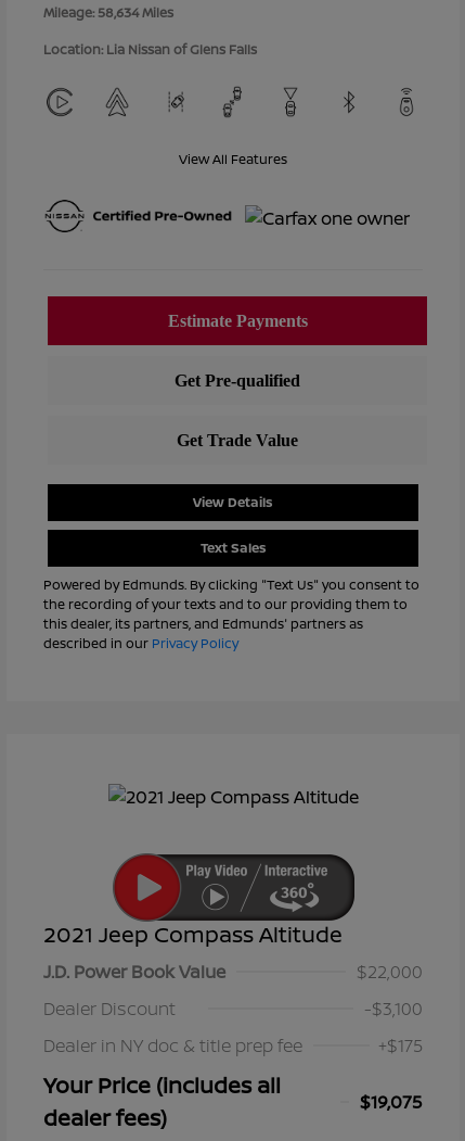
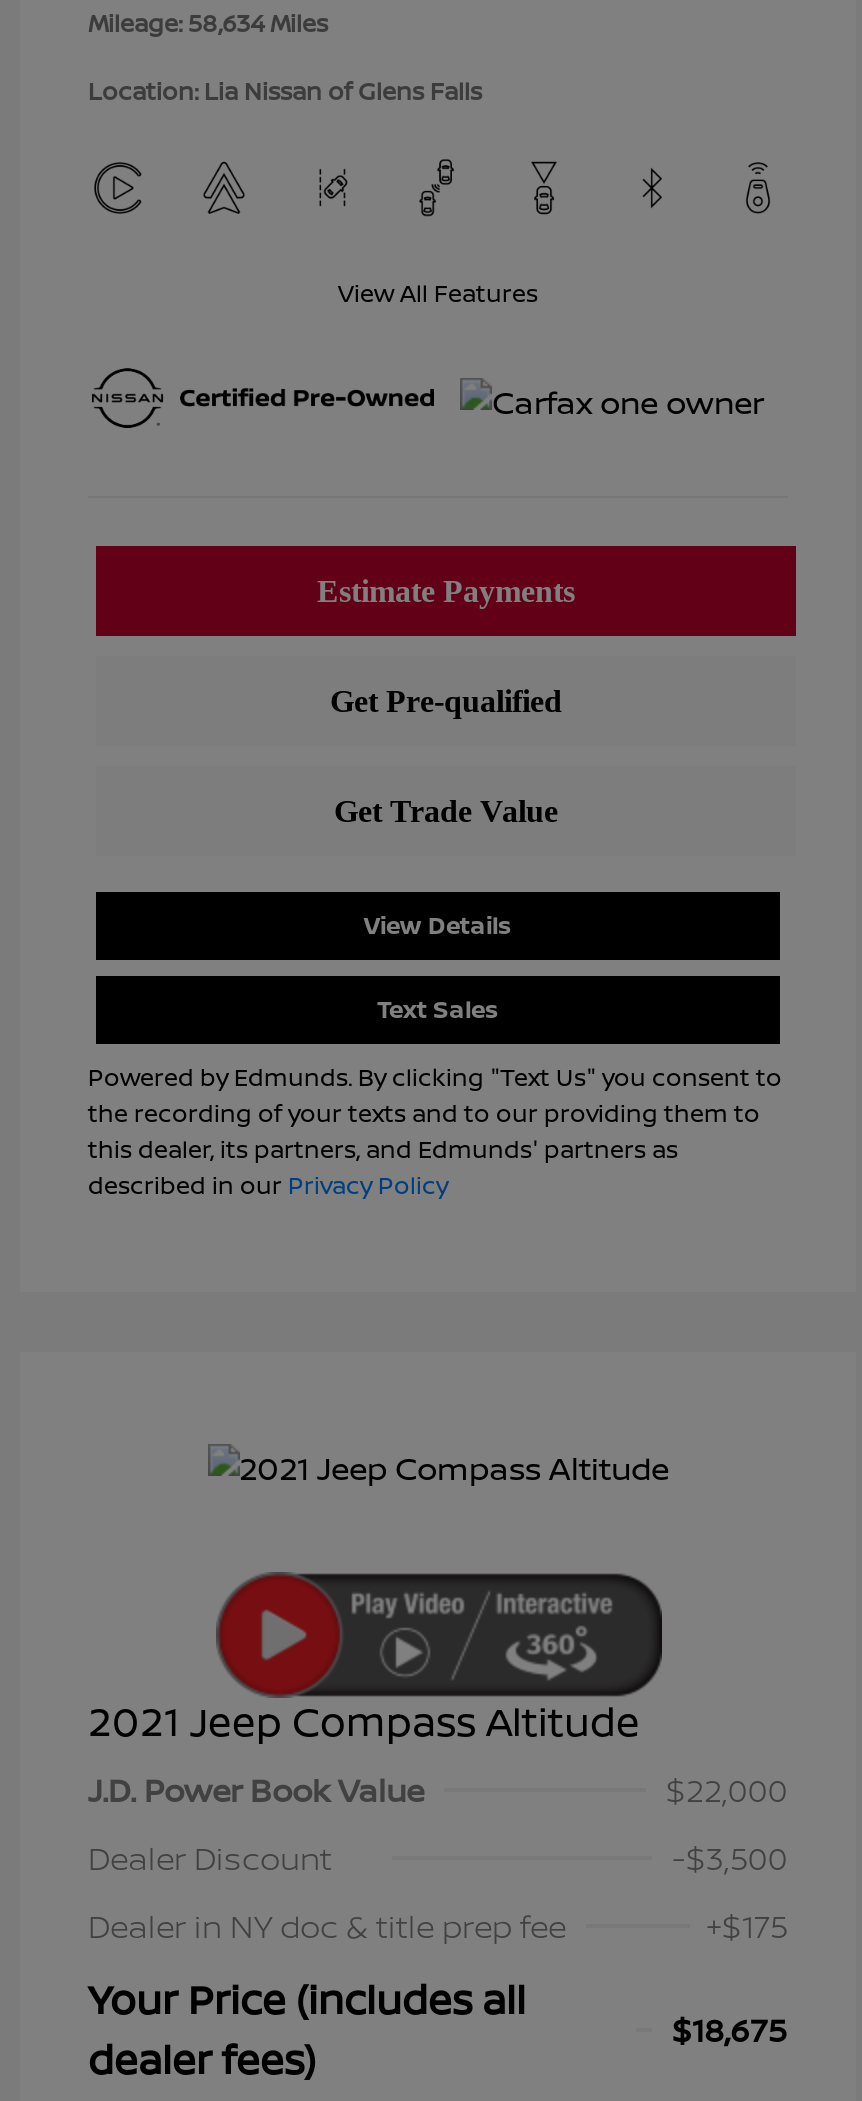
- -$3,100
+ -$3,500

- $19,075
+ $18,675
